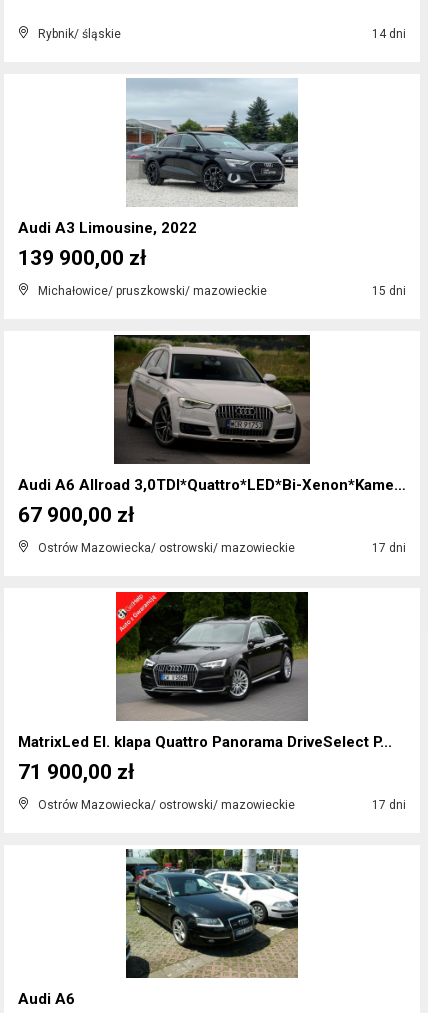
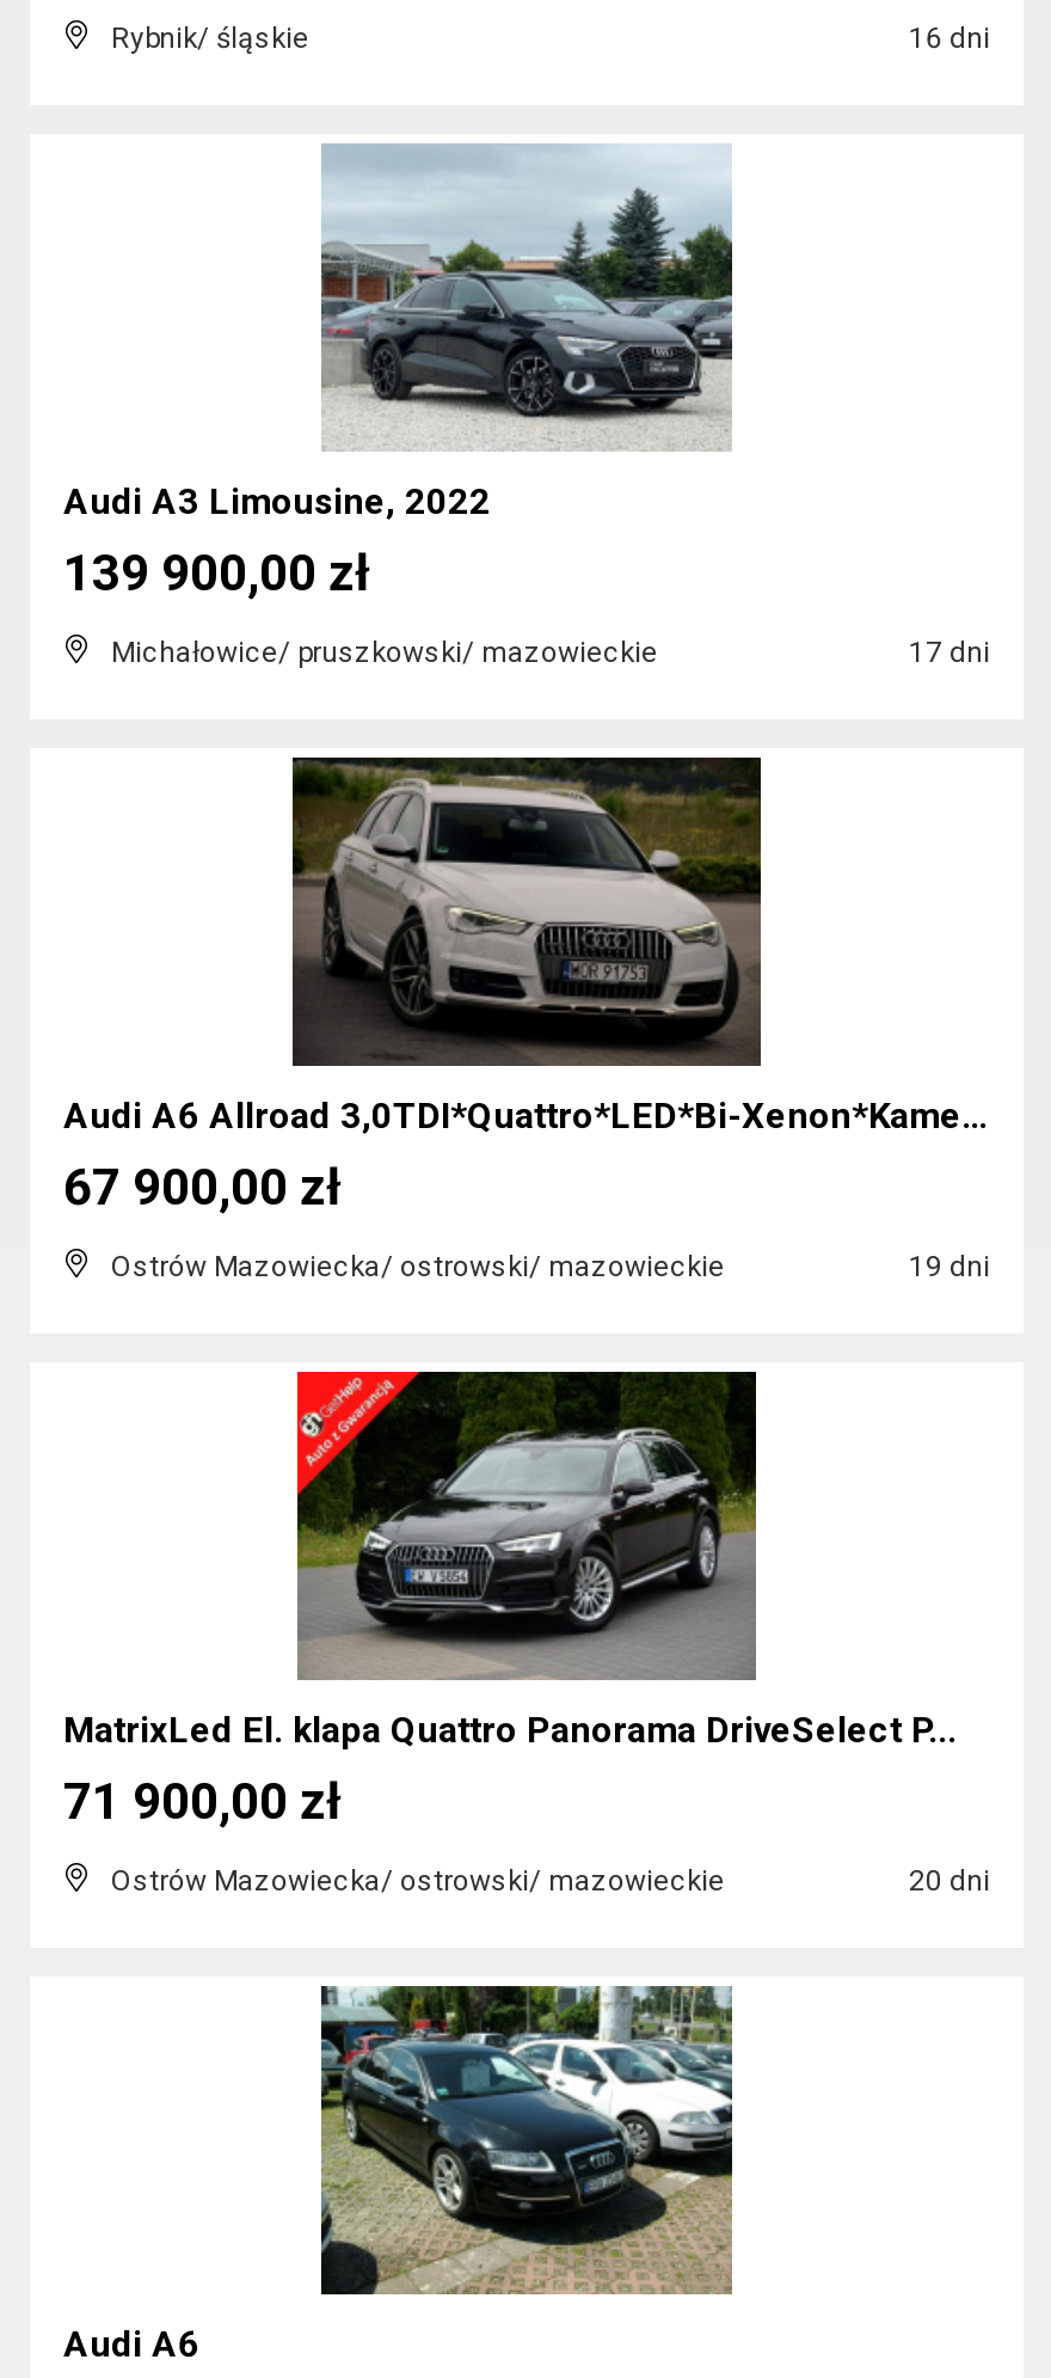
- 14 dni
+ 16 dni

- 15 dni
+ 17 dni

- 17 dni
+ 19 dni

- 17 dni
+ 20 dni
